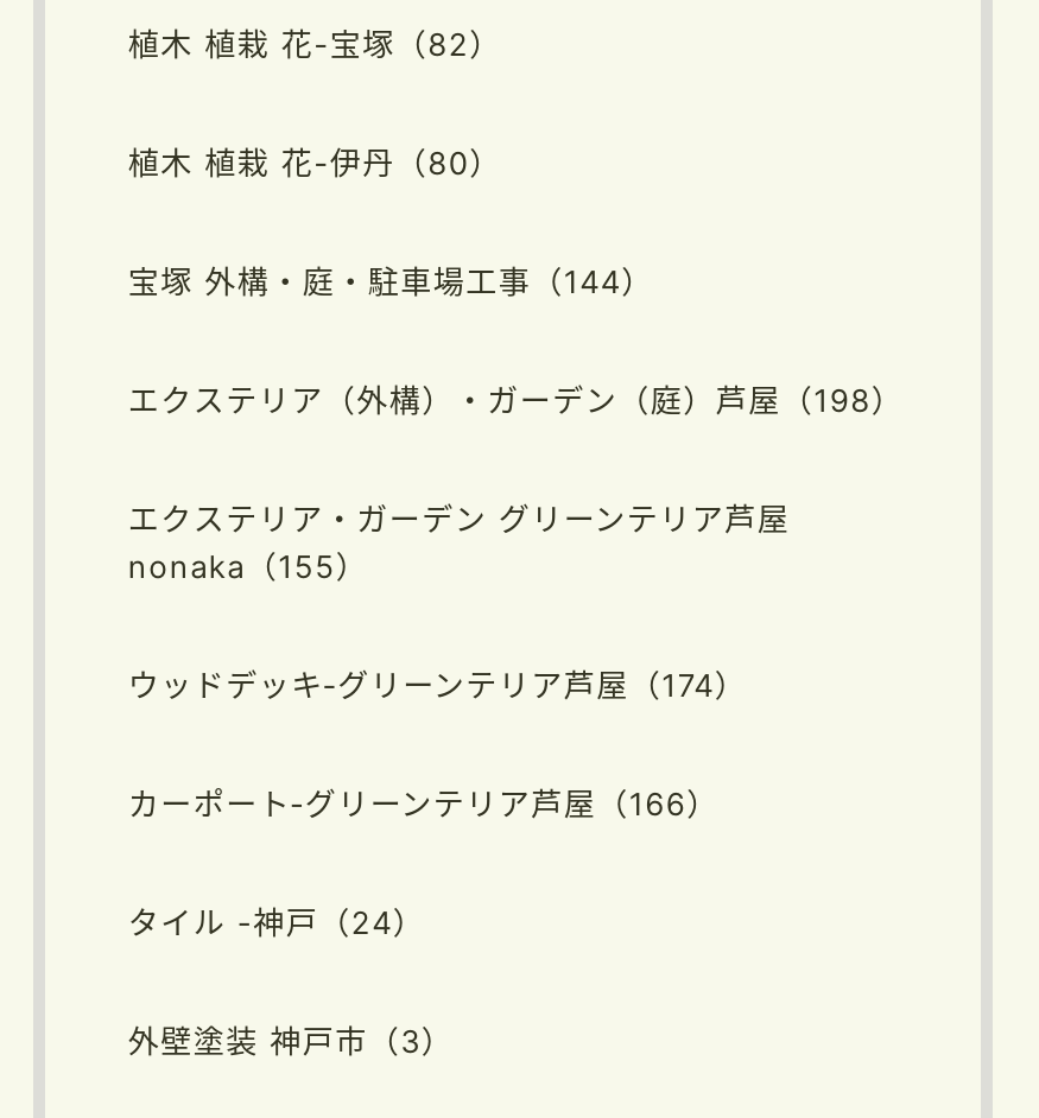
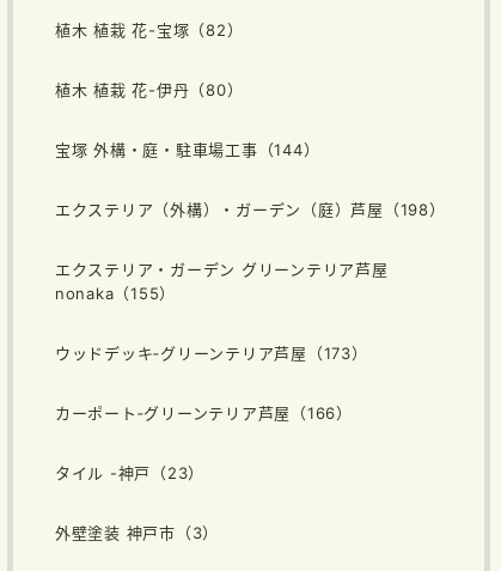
- ウッドデッキ‐グリーンテリア芦屋（174）
+ ウッドデッキ‐グリーンテリア芦屋（173）

- タイル -神戸（24）
+ タイル -神戸（23）
